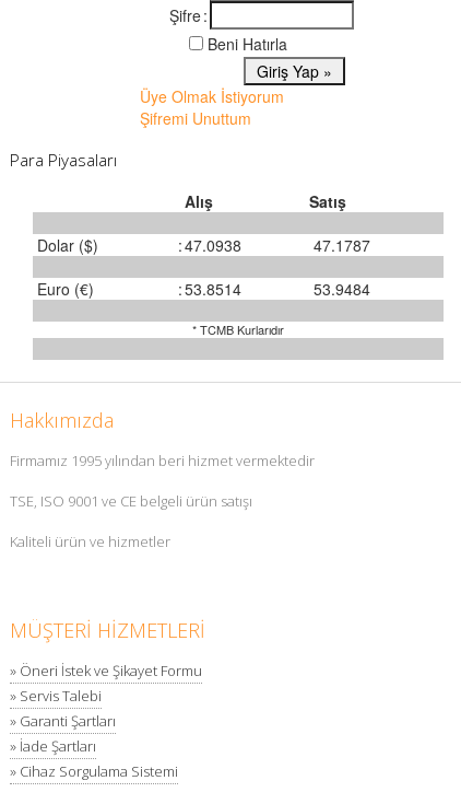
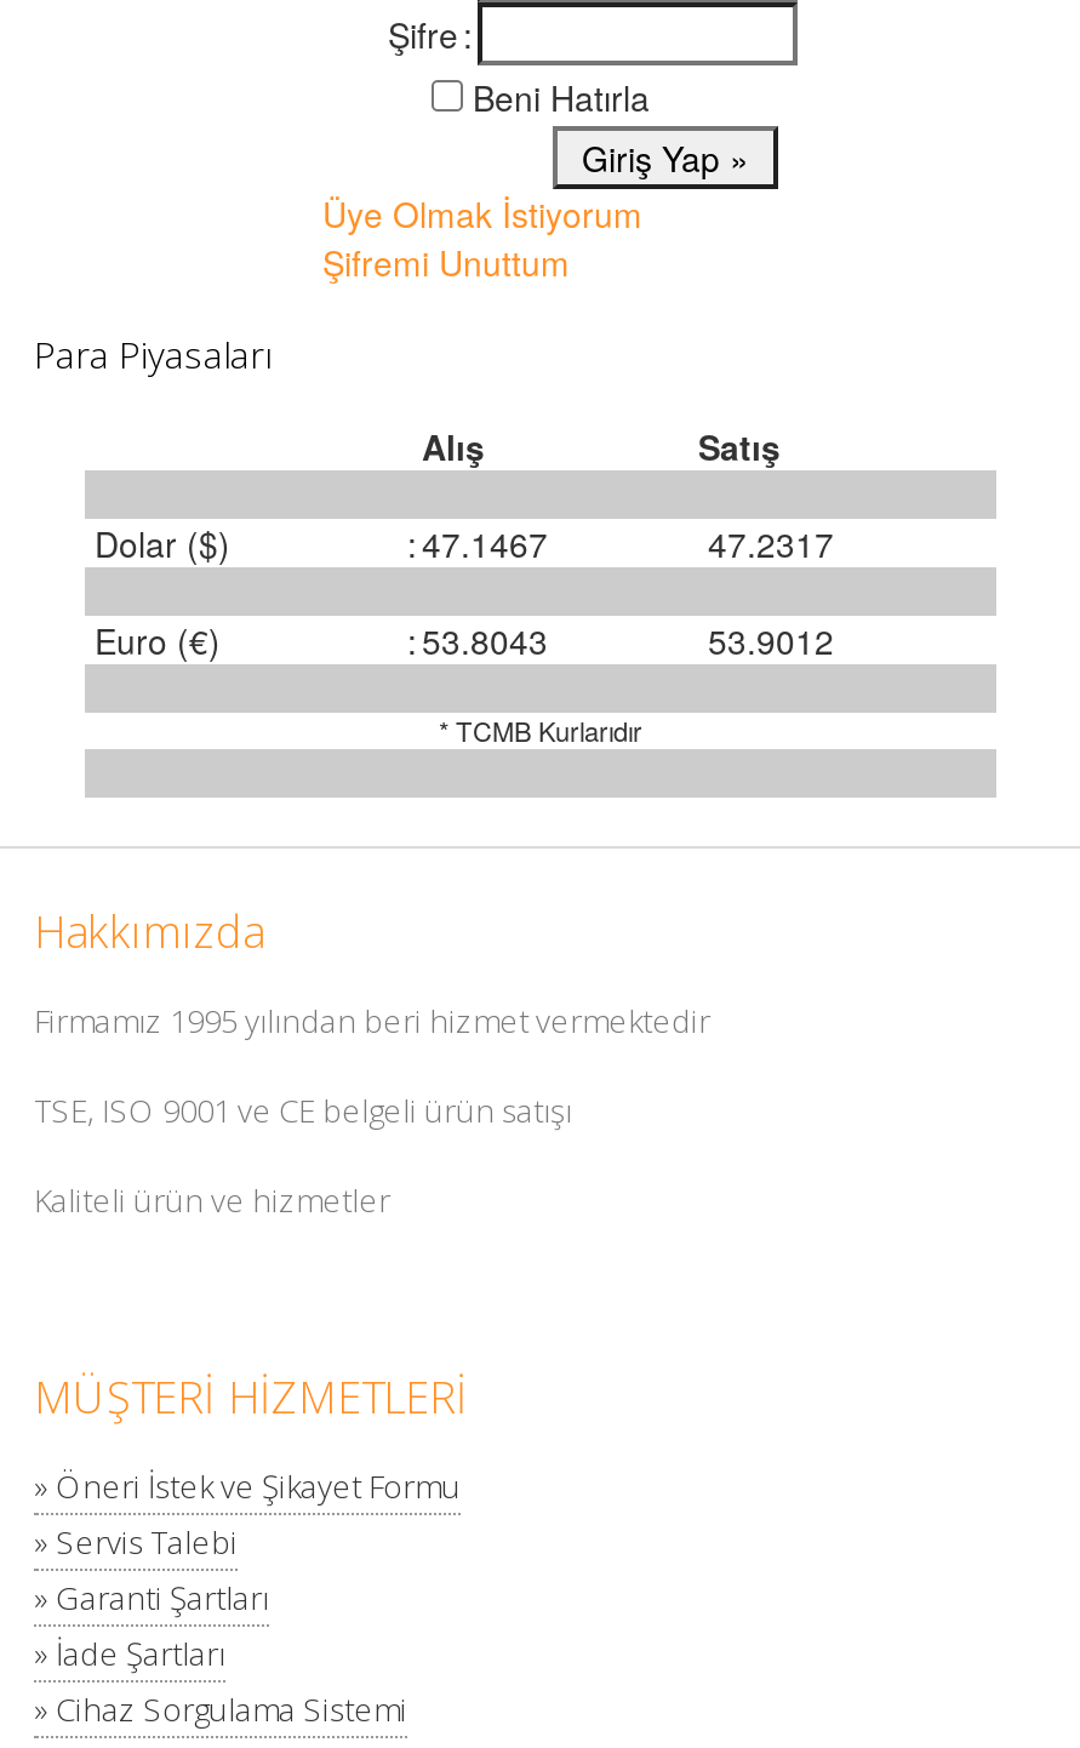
- : 47.0938
+ : 47.1467

- 47.1787
+ 47.2317

- : 53.8514
+ : 53.8043

- 53.9484
+ 53.9012
